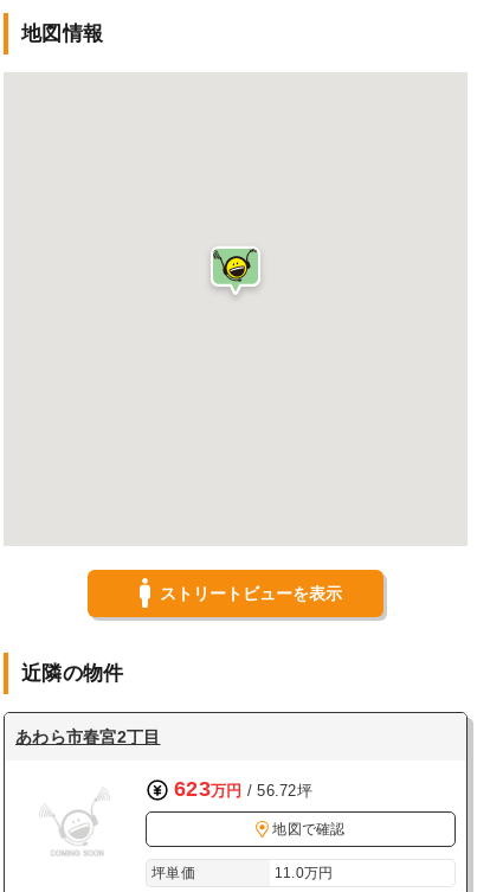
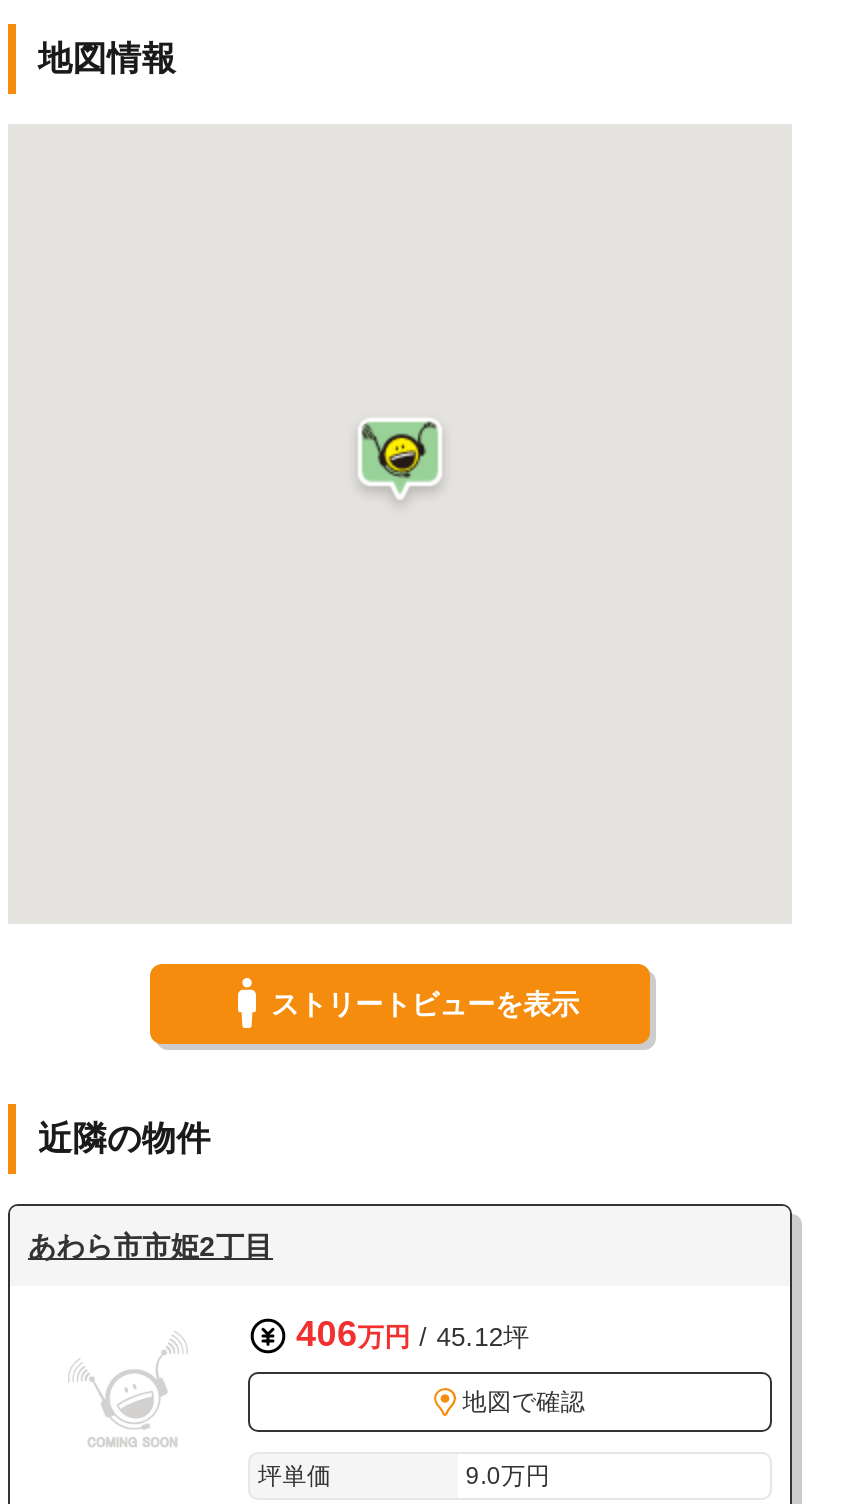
- あわら市春宮2丁目
+ あわら市市姫2丁目

- 623万円/ 56.72坪
+ 406万円/ 45.12坪

- 11.0万円
+ 9.0万円
